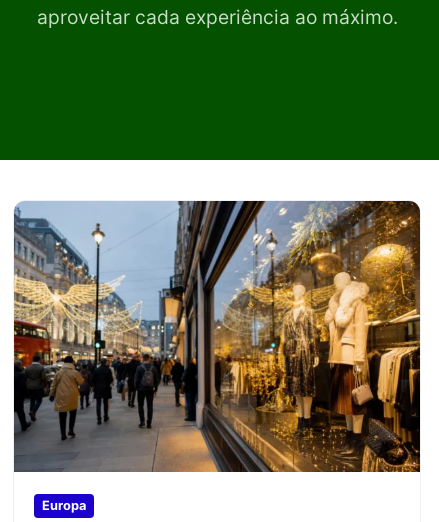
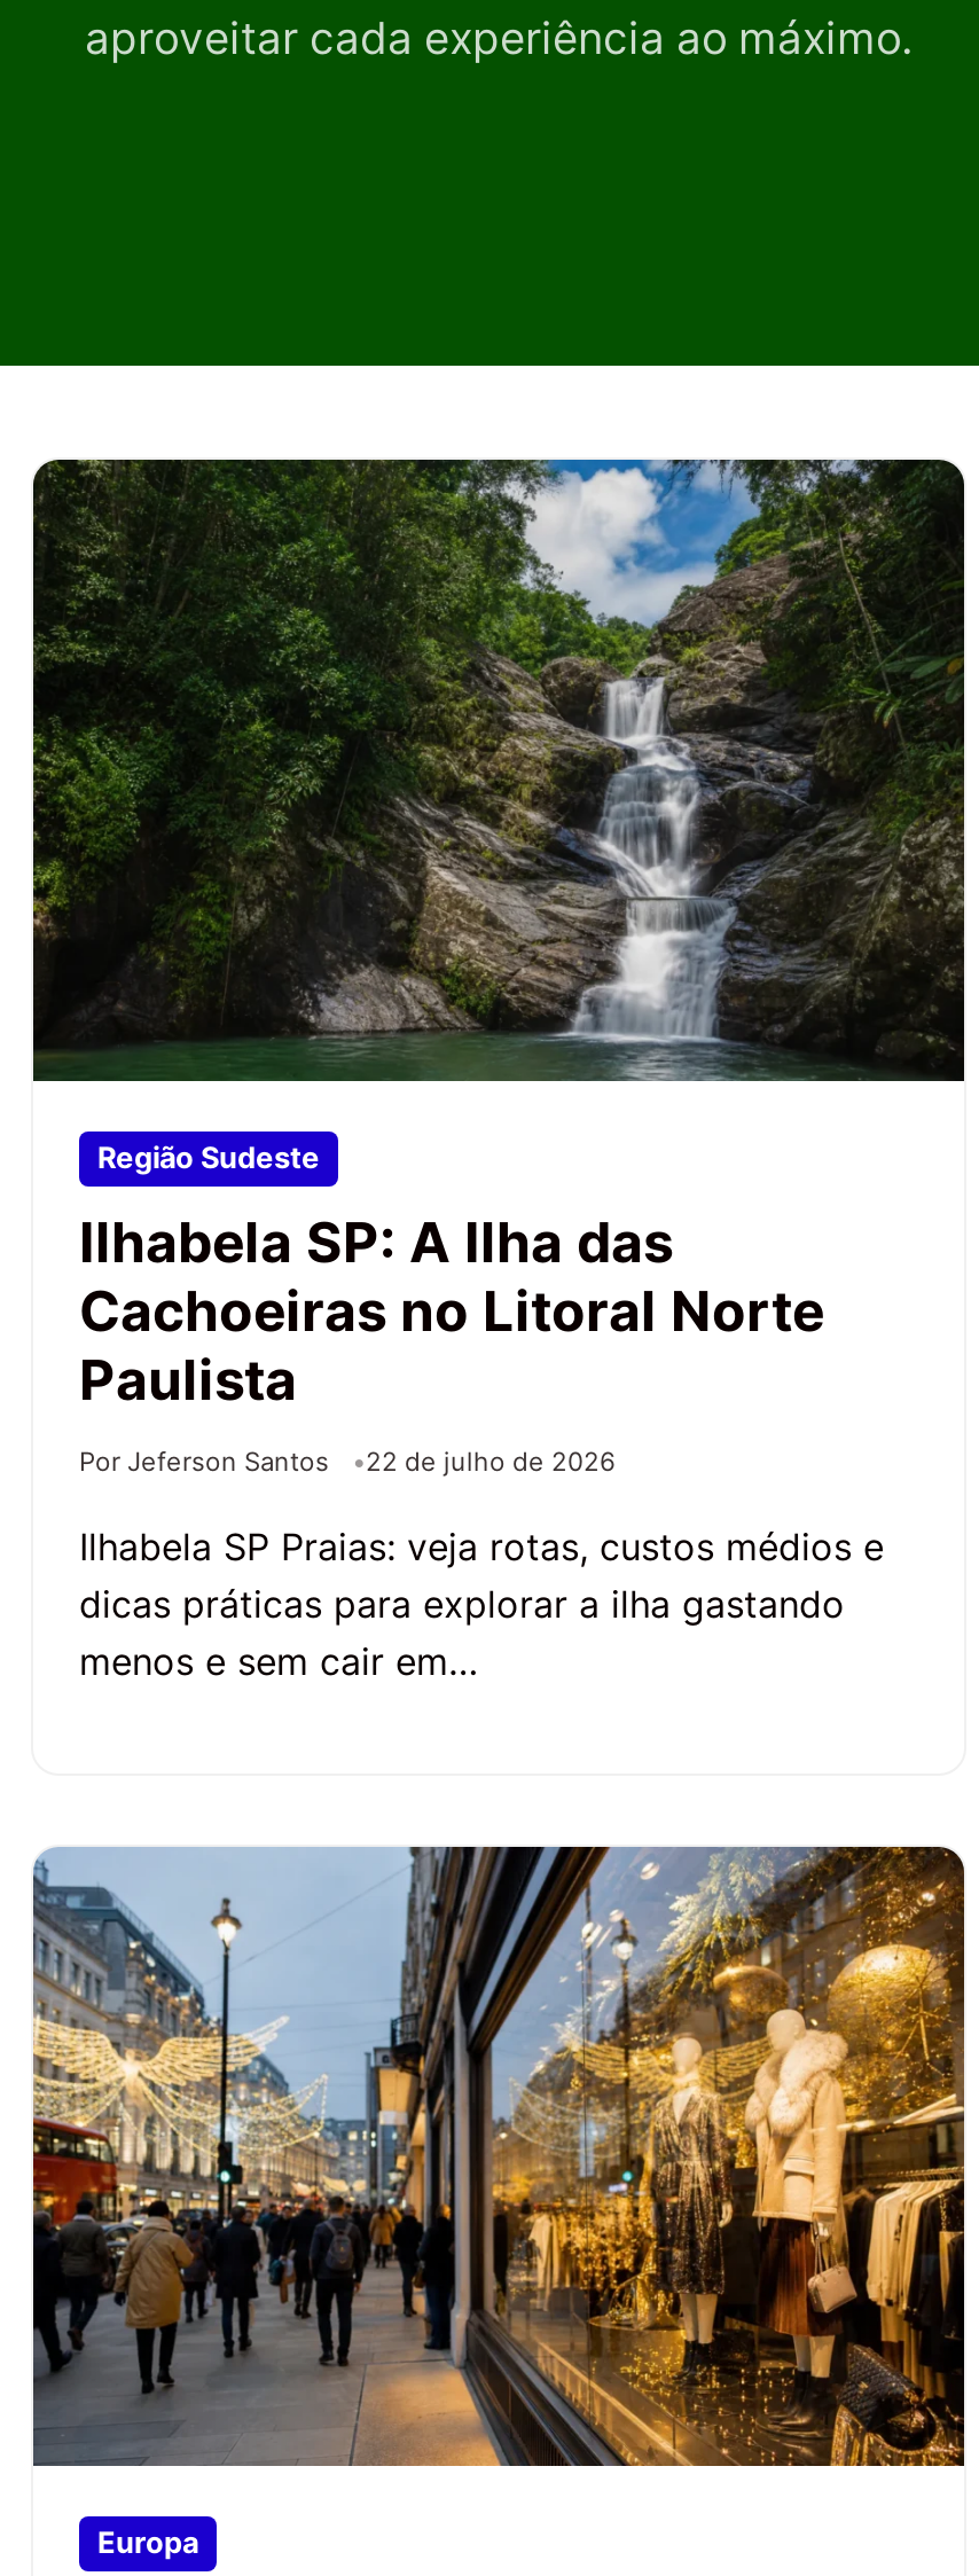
+ [image]
+ Região Sudeste
+ Ilhabela SP: A Ilha das
+ Cachoeiras no Litoral Norte
+ Paulista
+ Por Jeferson Santos
+ 22 de julho de 2026
+ Ilhabela SP Praias: veja rotas, custos médios e
+ dicas práticas para explorar a ilha gastando
+ menos e sem cair em…
